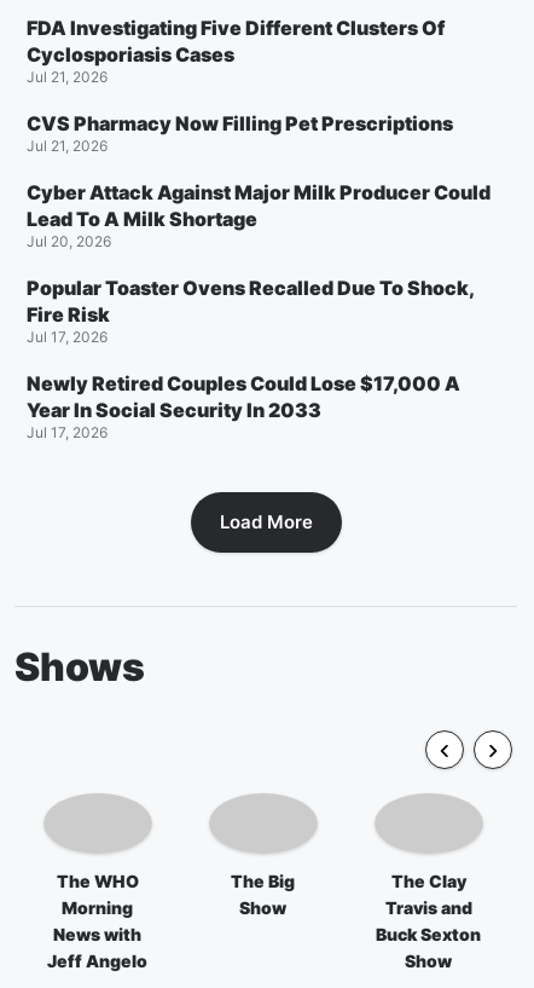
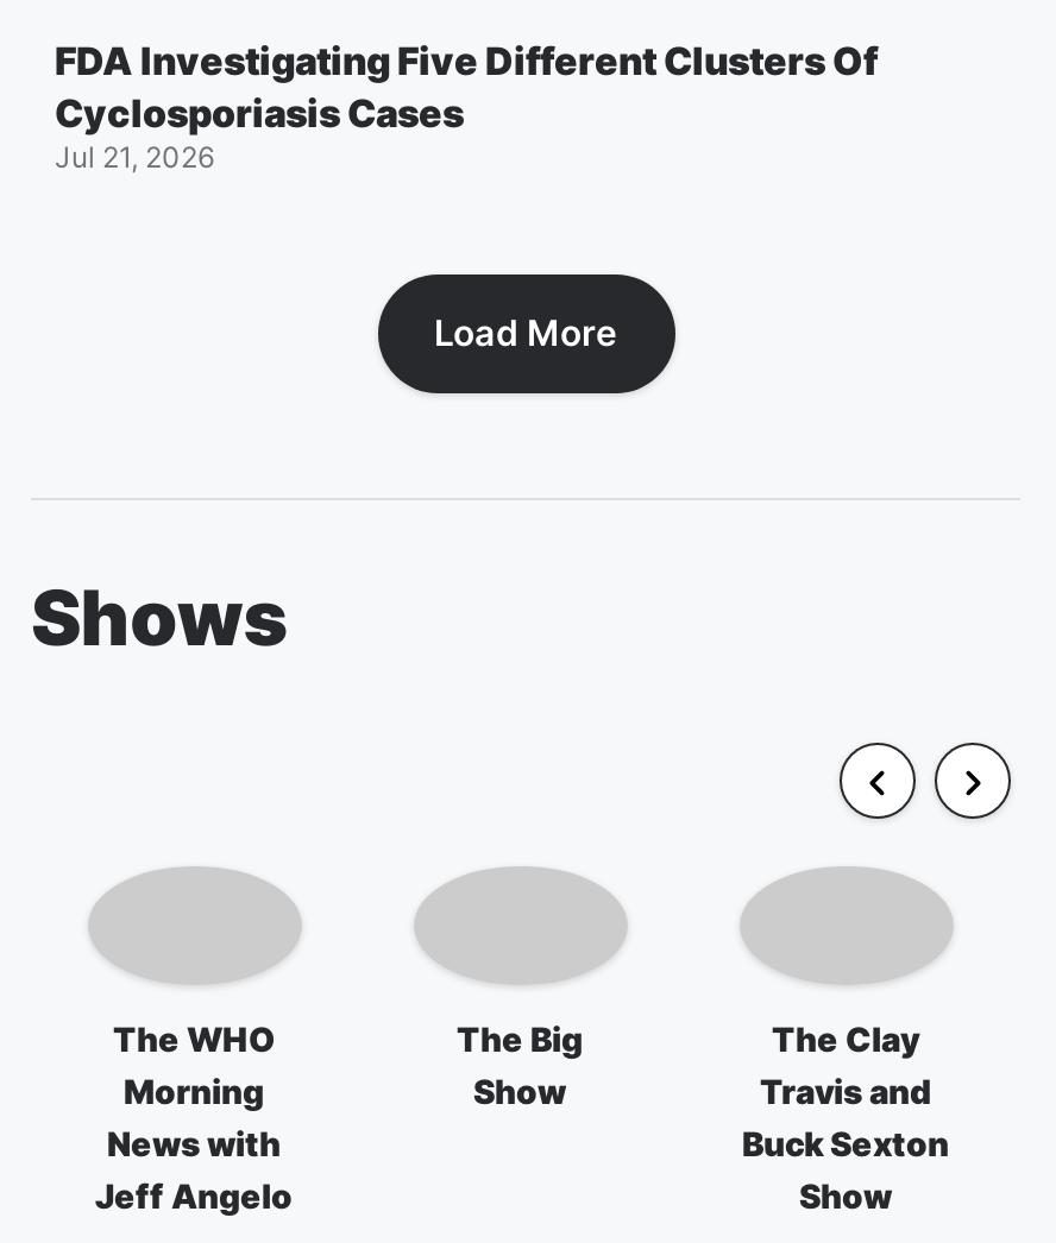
- CVS Pharmacy Now Filling Pet Prescriptions
- Jul 21, 2026
- Cyber Attack Against Major Milk Producer Could
- Lead To A Milk Shortage
- Jul 20, 2026
- Popular Toaster Ovens Recalled Due To Shock,
- Fire Risk
- Jul 17, 2026
- Newly Retired Couples Could Lose $17,000 A
- Year In Social Security In 2033
- Jul 17, 2026
